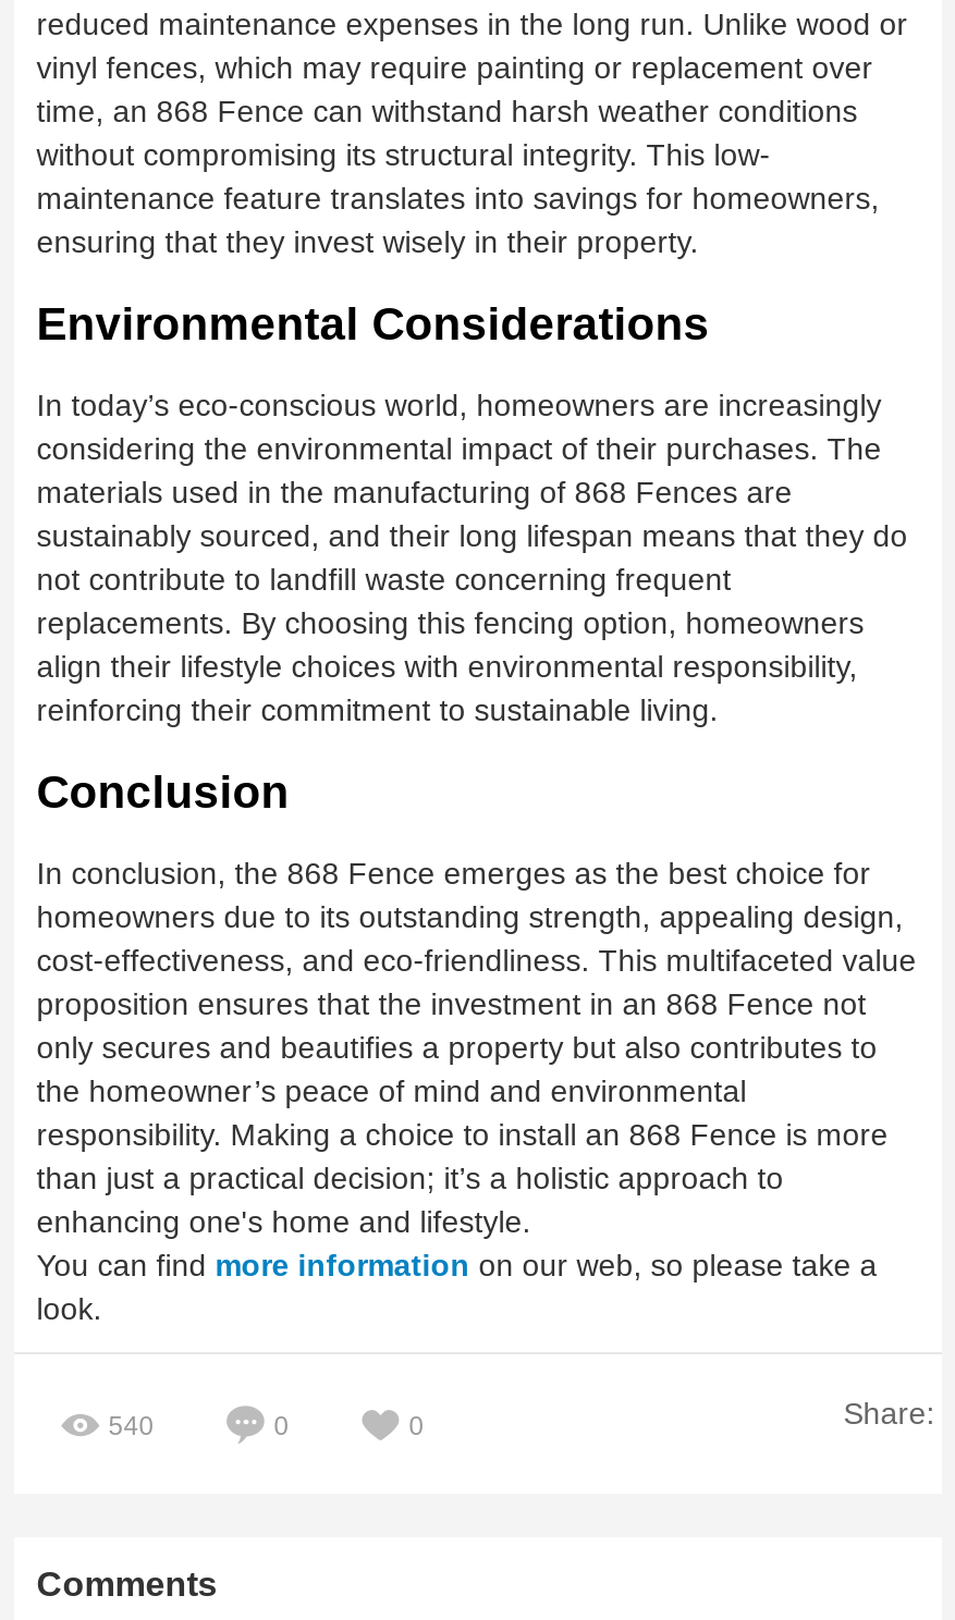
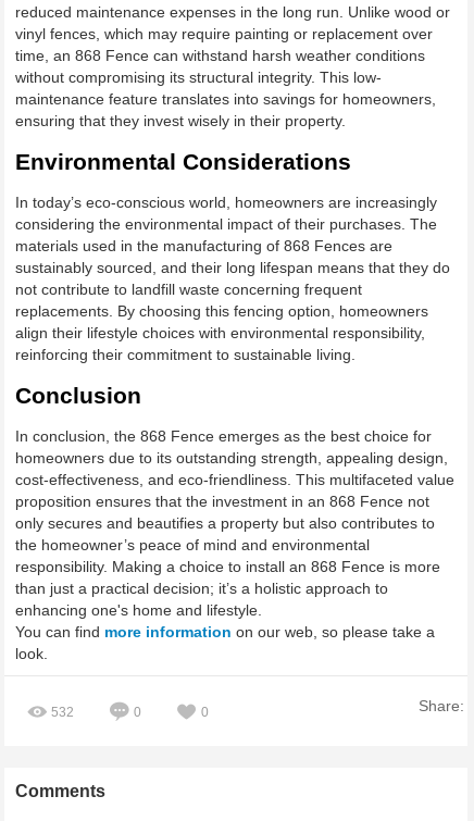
- 540
+ 532
